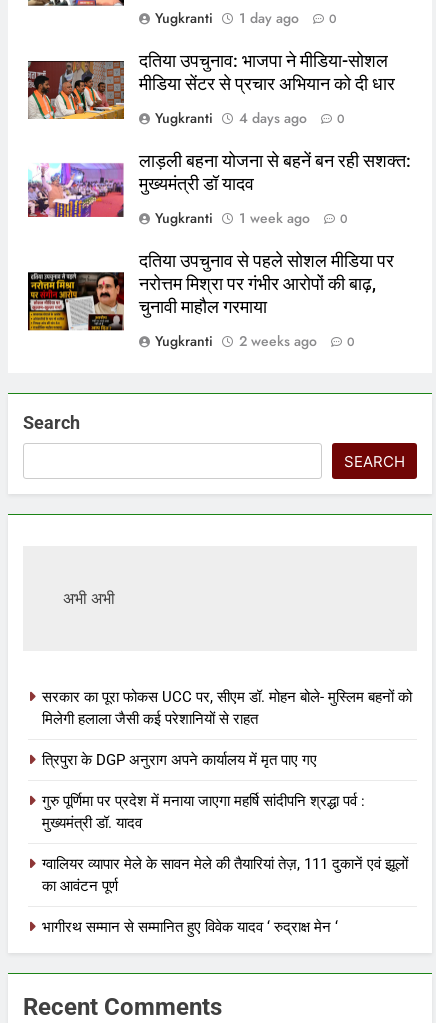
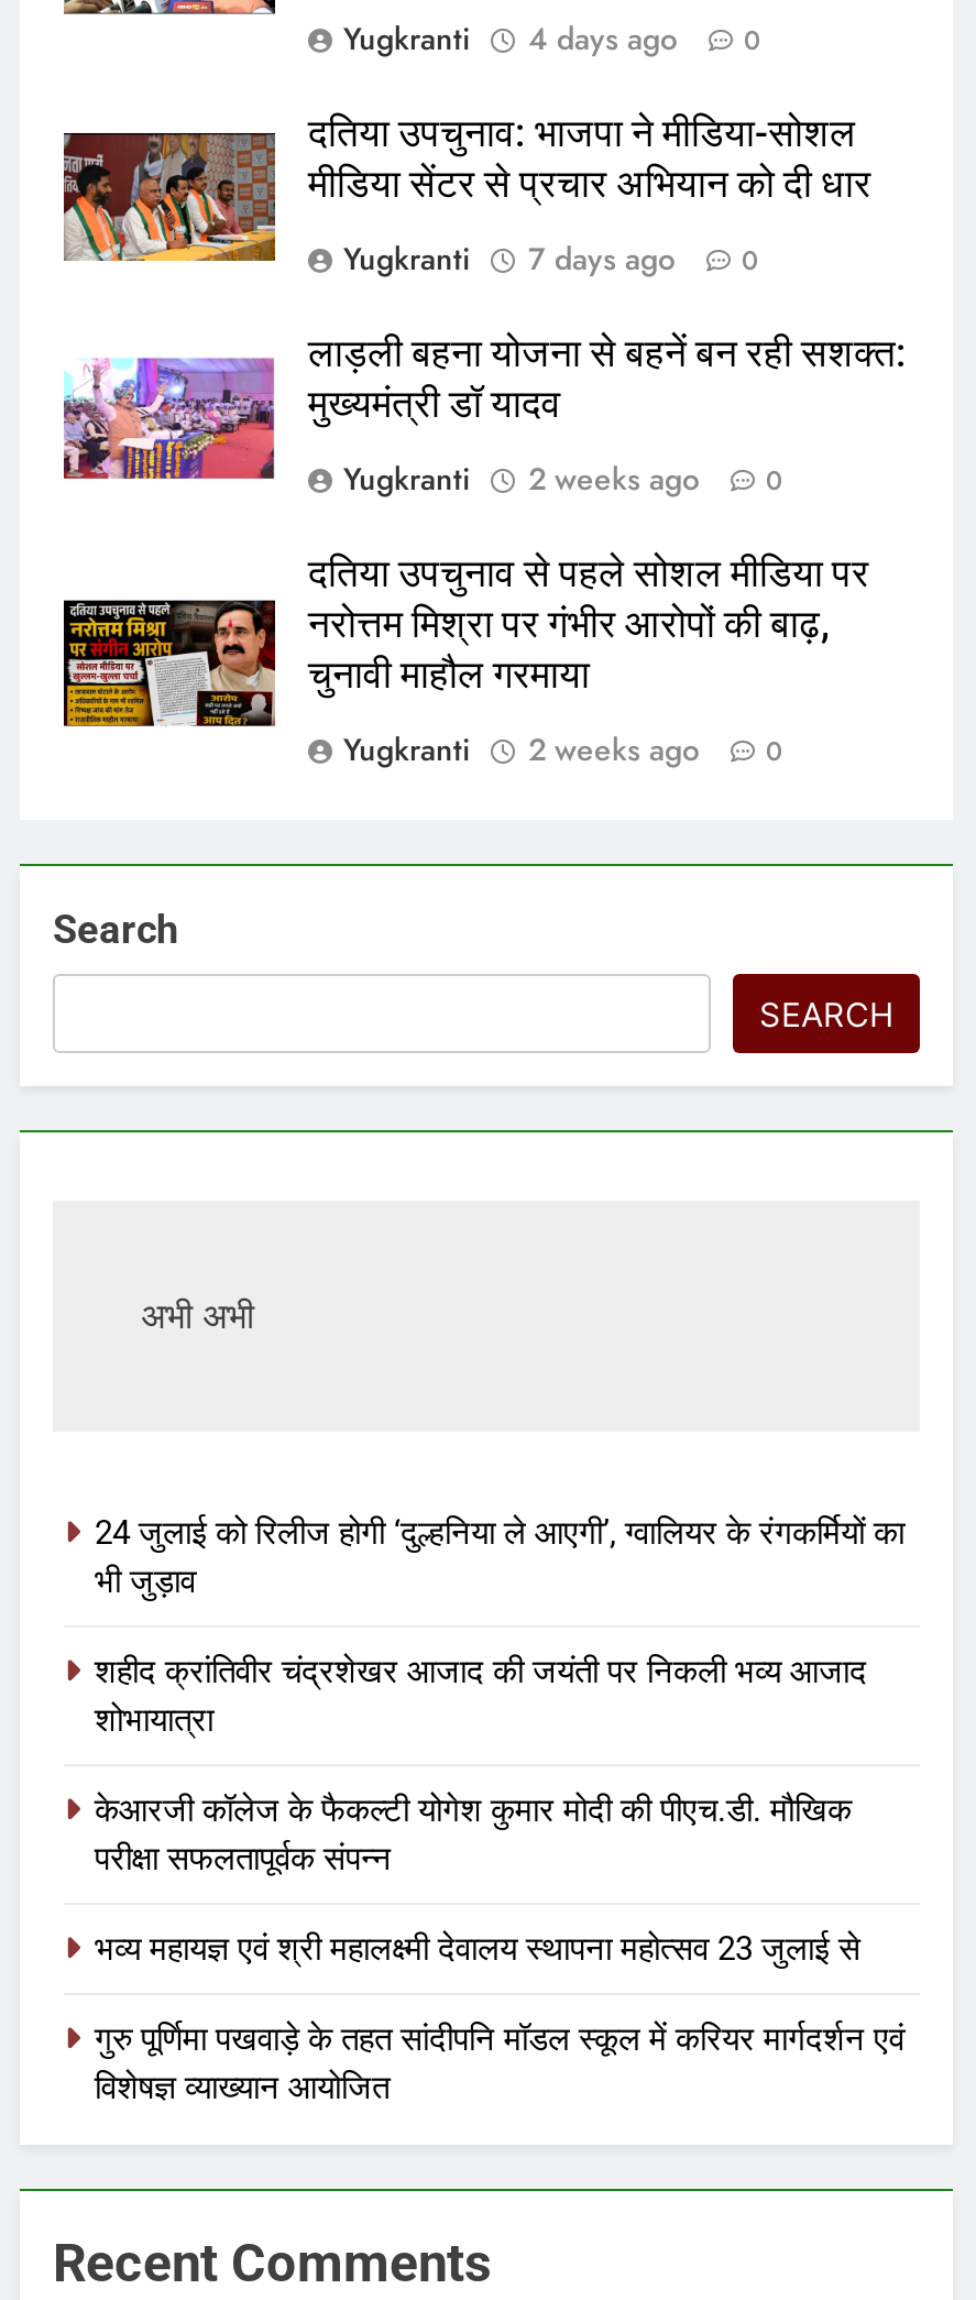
- Yugkranti 1 day ago 0
+ Yugkranti 4 days ago 0

- Yugkranti 4 days ago 0
+ Yugkranti 7 days ago 0

- Yugkranti 1 week ago 0
+ Yugkranti 2 weeks ago 0

- सरकार का पूरा फोकस UCC पर, सीएम डॉ. मोहन बोले- मुस्लिम बहनों को
- मिलेगी हलाला जैसी कई परेशानियों से राहत
+ 24 जुलाई को रिलीज होगी ‘दुल्हनिया ले आएगी’, ग्वालियर के रंगकर्मियों का
+ भी जुड़ाव

- त्रिपुरा के DGP अनुराग अपने कार्यालय में मृत पाए गए
+ शहीद क्रांतिवीर चंद्रशेखर आजाद की जयंती पर निकली भव्य आजाद
+ शोभायात्रा

- गुरु पूर्णिमा पर प्रदेश में मनाया जाएगा महर्षि सांदीपनि श्रद्धा पर्व :
- मुख्यमंत्री डॉ. यादव
+ केआरजी कॉलेज के फैकल्टी योगेश कुमार मोदी की पीएच.डी. मौखिक
+ परीक्षा सफलतापूर्वक संपन्न

- ग्वालियर व्यापार मेले के सावन मेले की तैयारियां तेज़, 111 दुकानें एवं झूलों
- का आवंटन पूर्ण
+ भव्य महायज्ञ एवं श्री महालक्ष्मी देवालय स्थापना महोत्सव 23 जुलाई से

- भागीरथ सम्मान से सम्मानित हुए विवेक यादव ‘ रुद्राक्ष मेन ‘
+ गुरु पूर्णिमा पखवाड़े के तहत सांदीपनि मॉडल स्कूल में करियर मार्गदर्शन एवं
+ विशेषज्ञ व्याख्यान आयोजित
